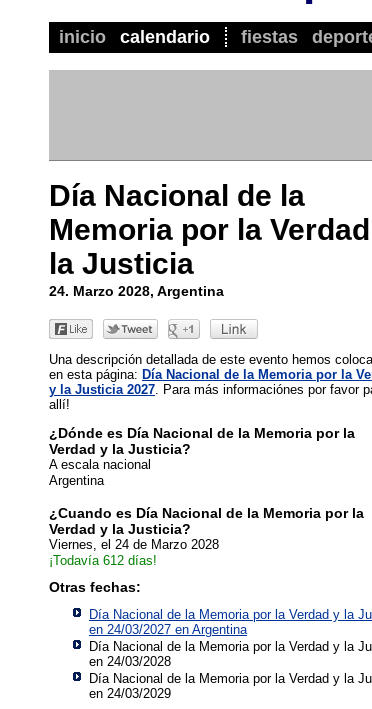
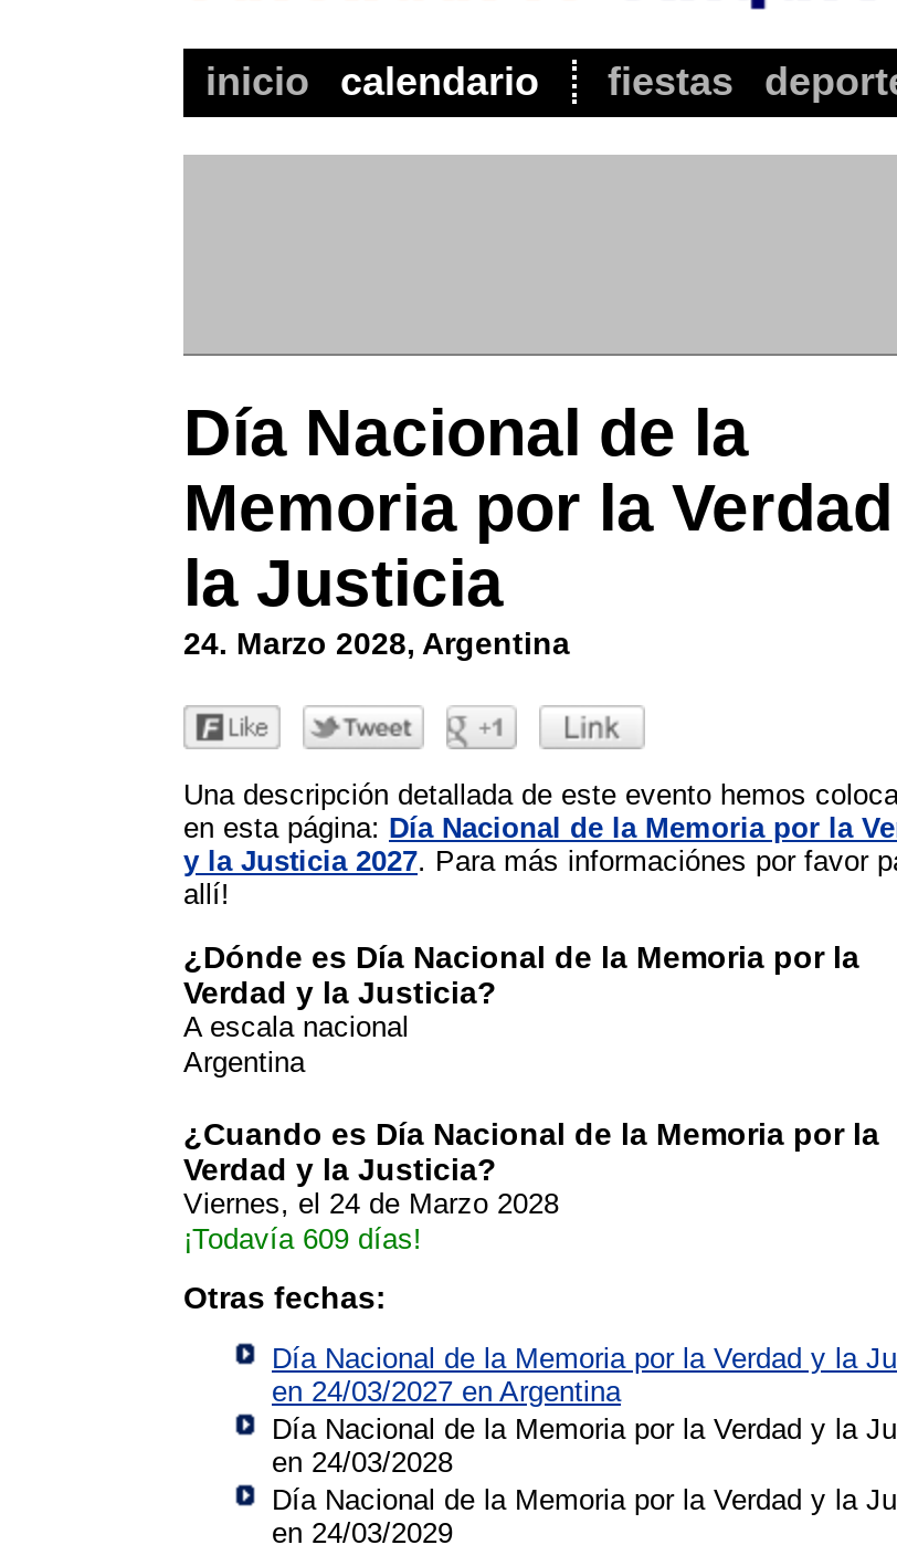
- ¡Todavía 612 días!
+ ¡Todavía 609 días!
